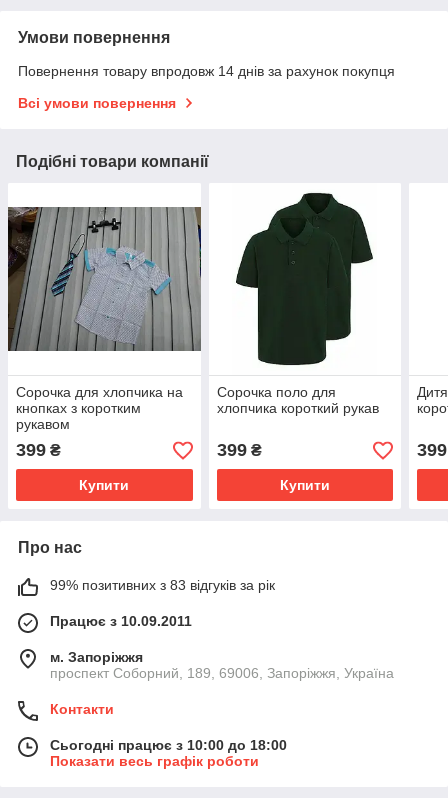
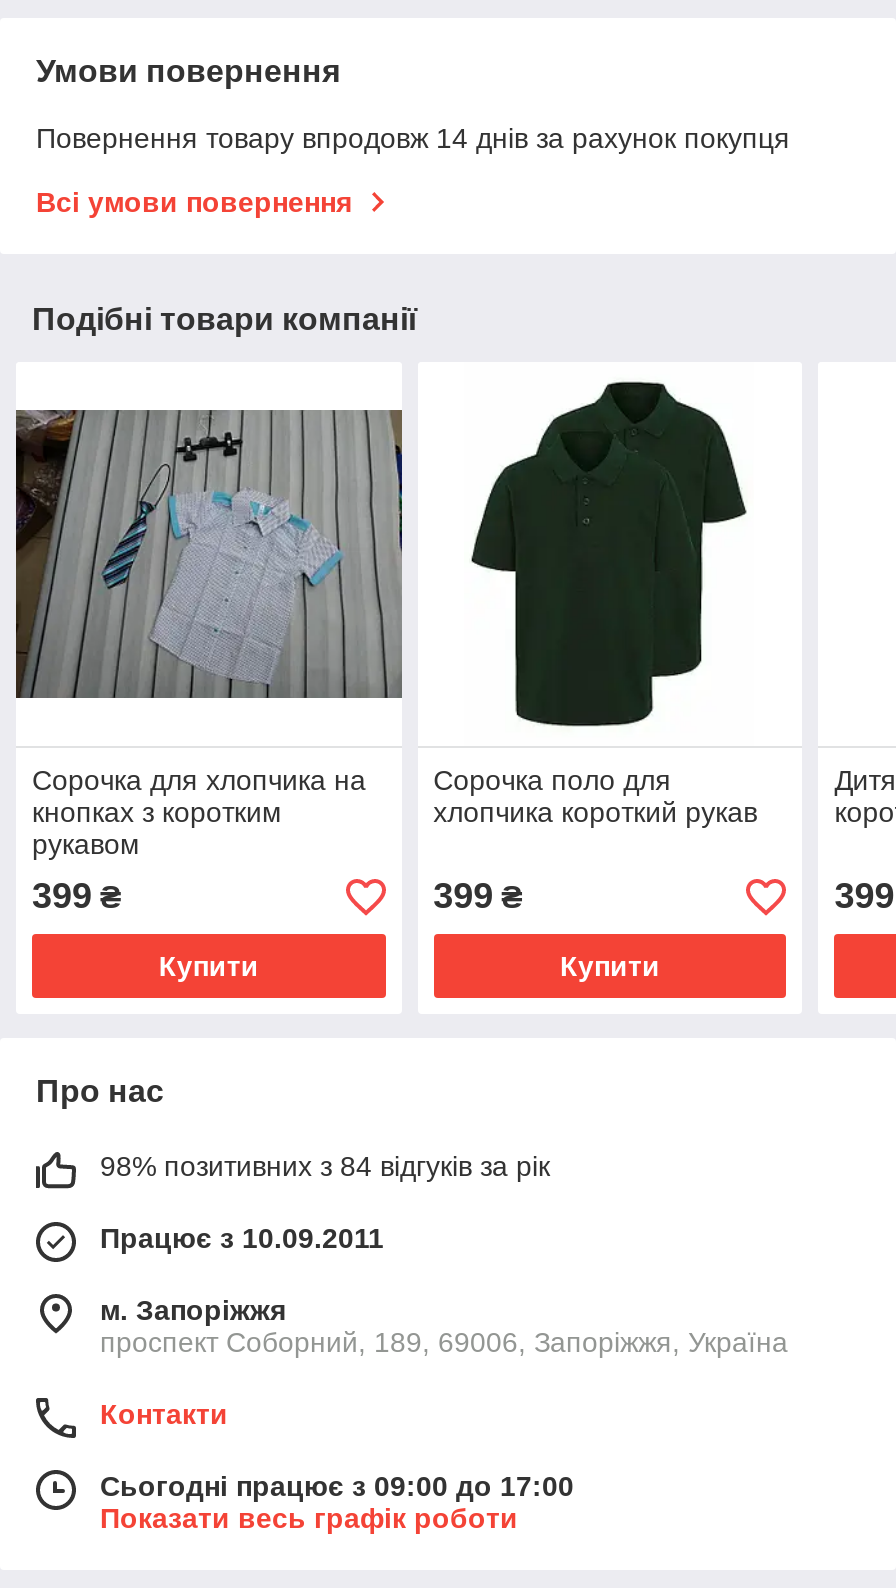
- 99% позитивних з 83 відгуків за рік
+ 98% позитивних з 84 відгуків за рік

- Сьогодні працює з 10:00 до 18:00
+ Сьогодні працює з 09:00 до 17:00
